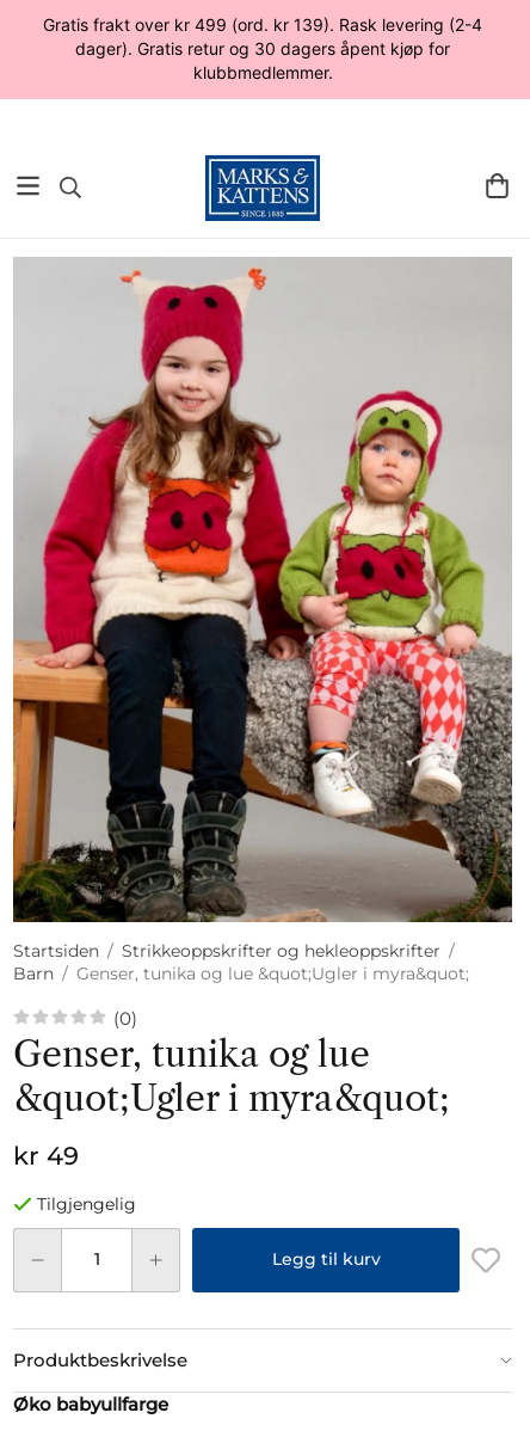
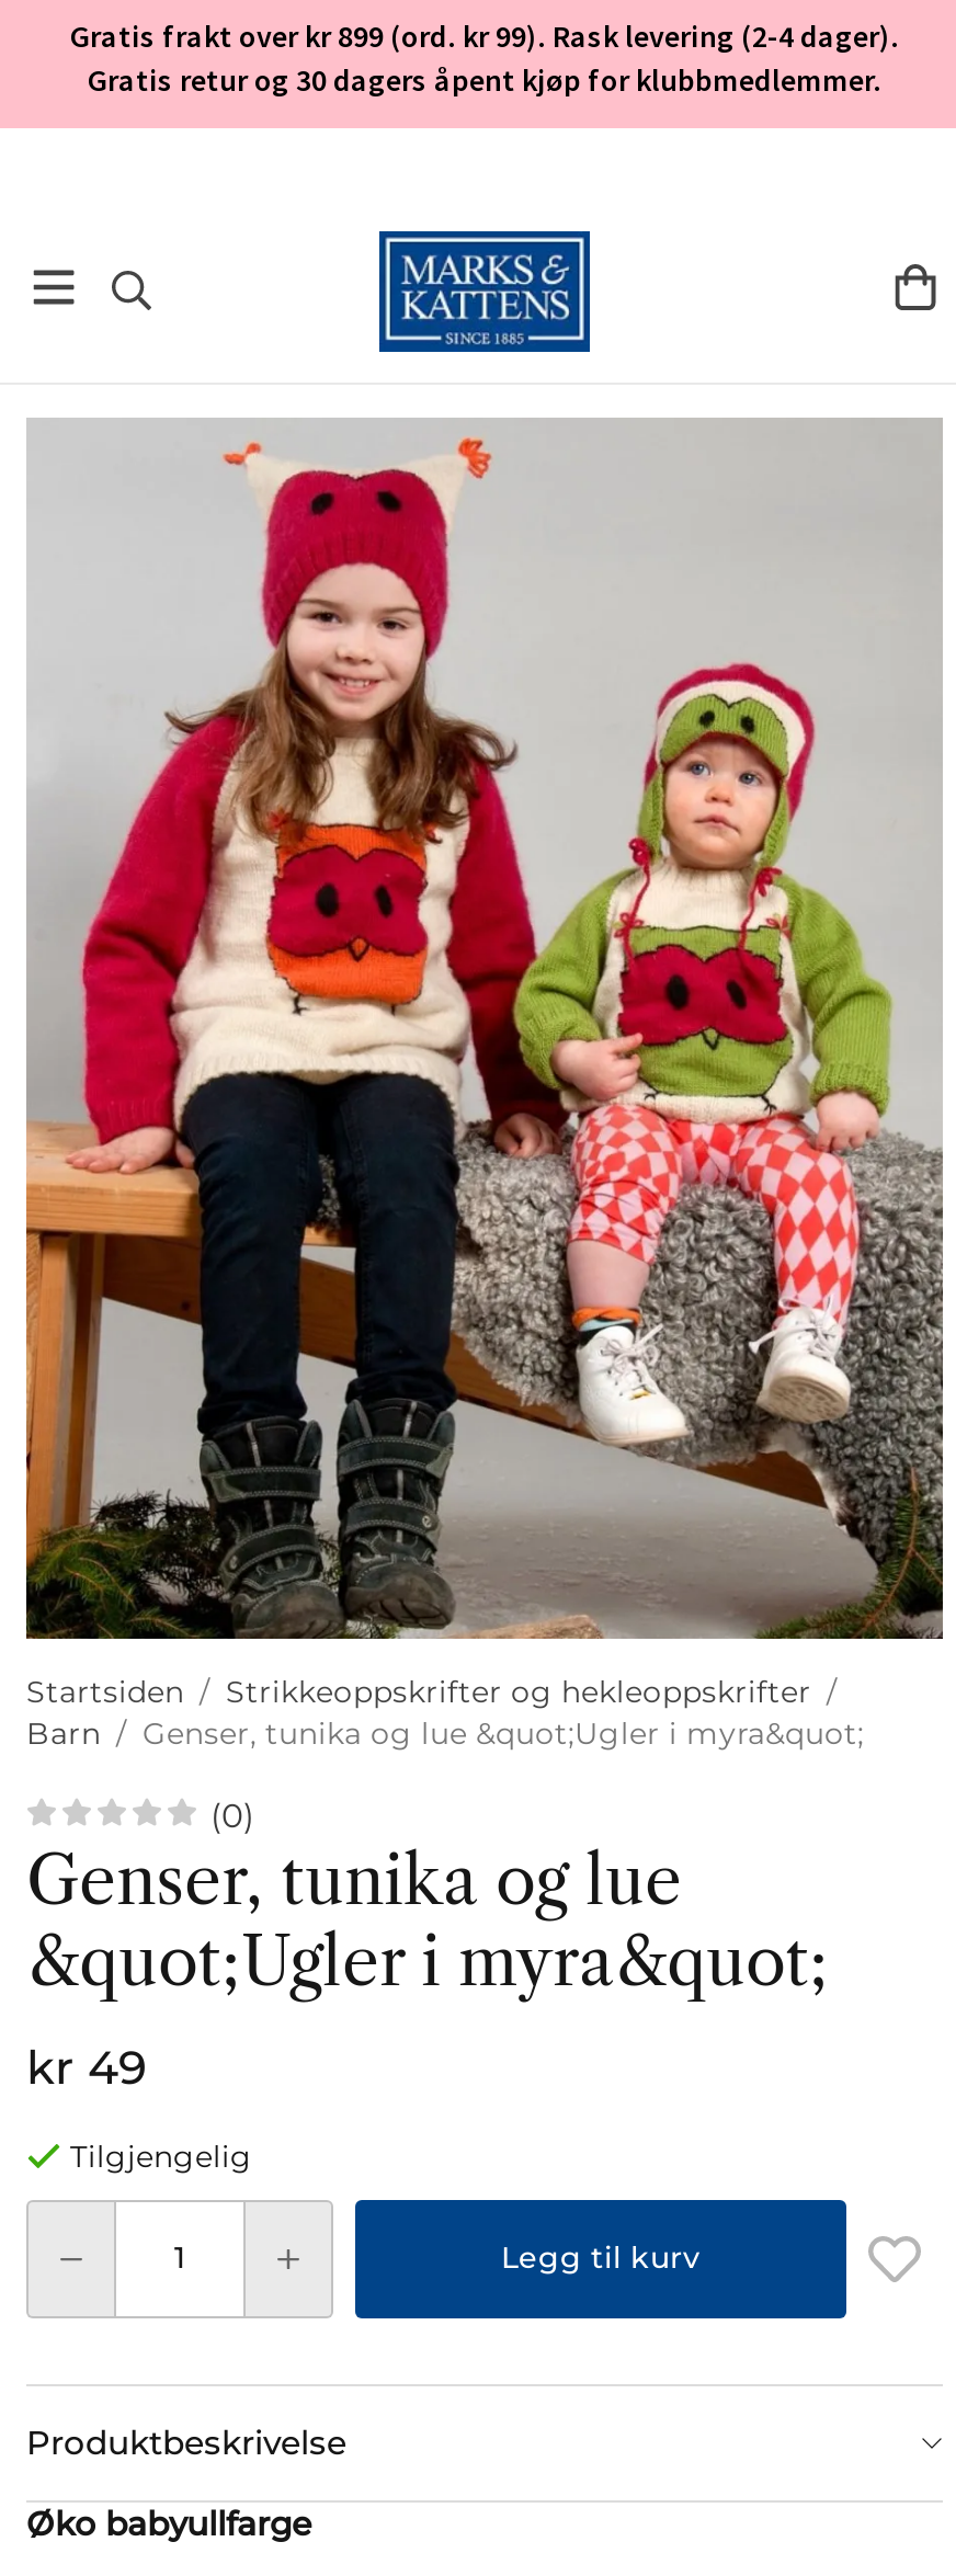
- Gratis frakt over kr 499 (ord. kr 139). Rask levering (2-4
- dager). Gratis retur og 30 dagers åpent kjøp for
- klubbmedlemmer.
+ Gratis frakt over kr 899 (ord. kr 99). Rask levering (2-4 dager).
+ Gratis retur og 30 dagers åpent kjøp for klubbmedlemmer.
